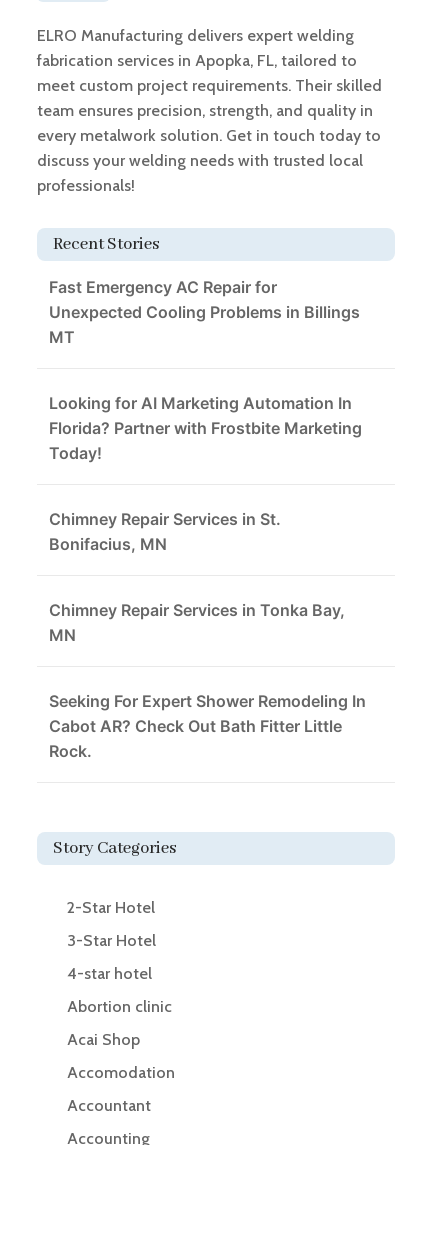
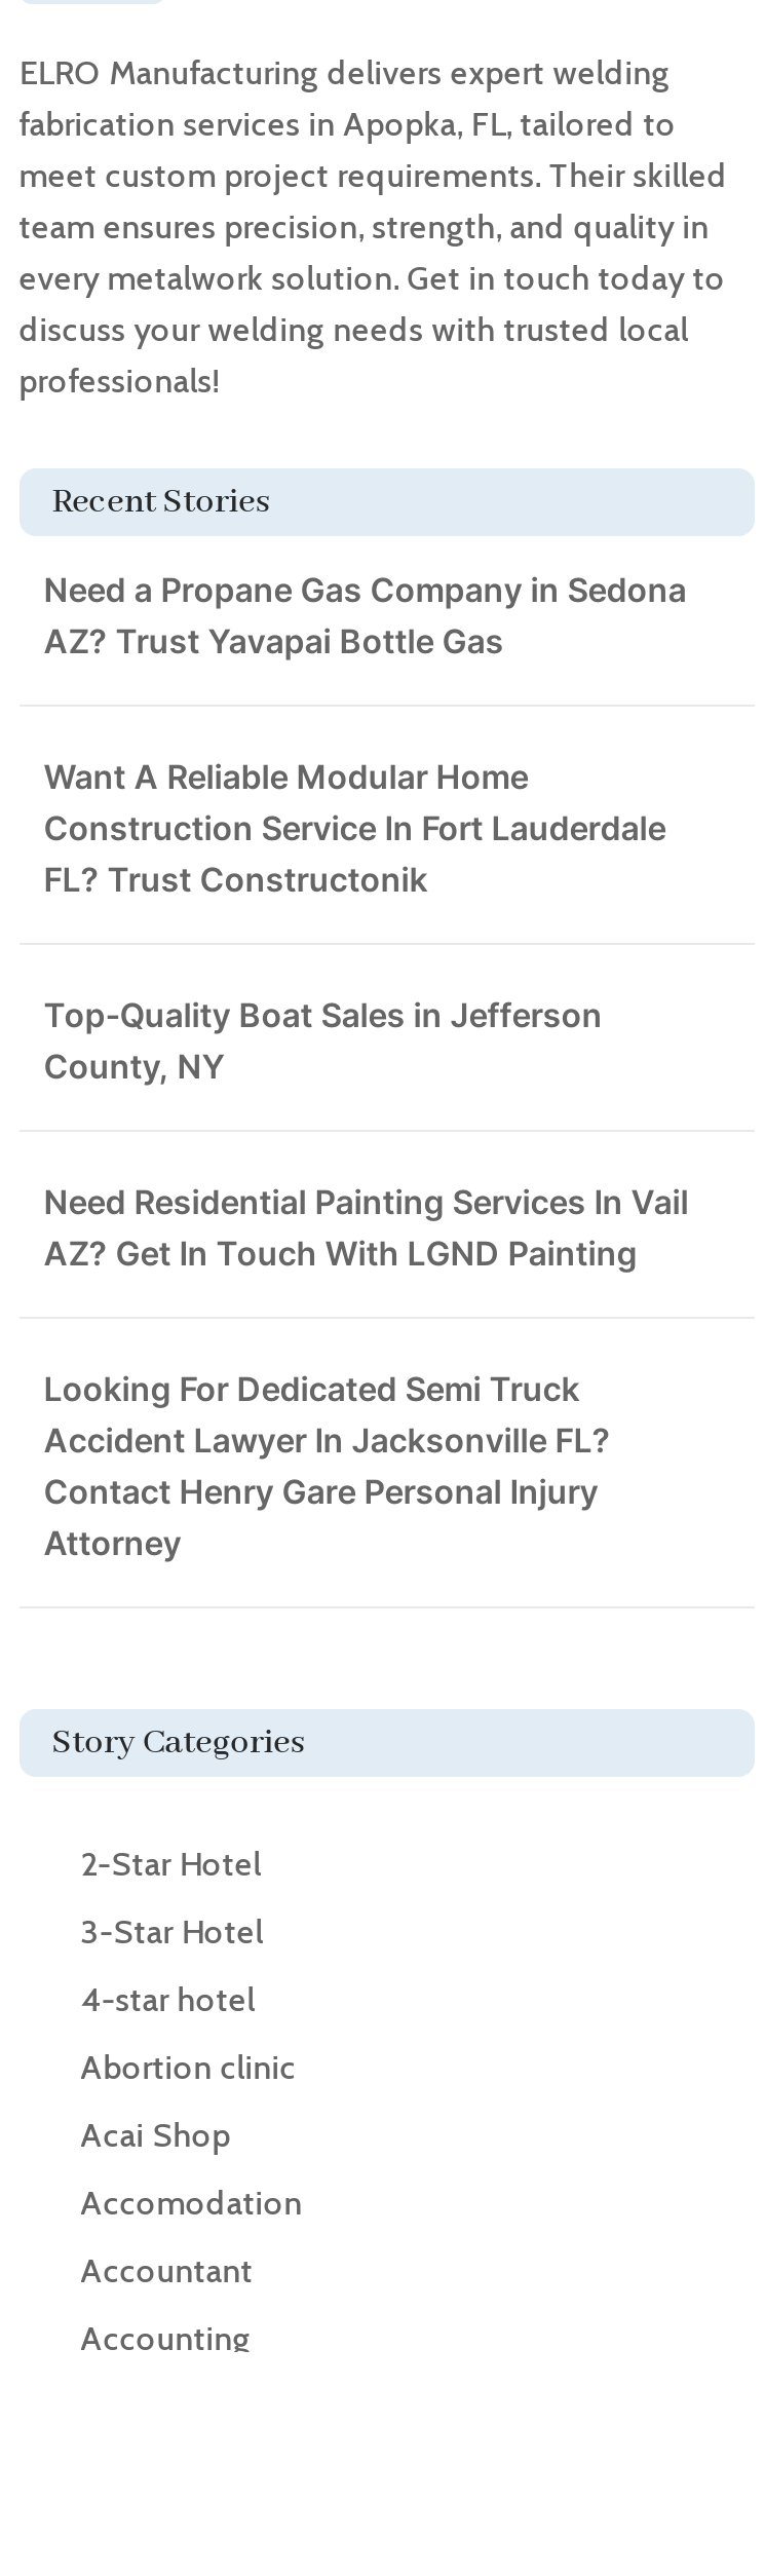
- Fast Emergency AC Repair for
- Unexpected Cooling Problems in Billings
- MT
+ Need a Propane Gas Company in Sedona
+ AZ? Trust Yavapai Bottle Gas

- Looking for AI Marketing Automation In
- Florida? Partner with Frostbite Marketing
- Today!
+ Want A Reliable Modular Home
+ Construction Service In Fort Lauderdale
+ FL? Trust Constructonik

- Chimney Repair Services in St.
- Bonifacius, MN
+ Top-Quality Boat Sales in Jefferson
+ County, NY

- Chimney Repair Services in Tonka Bay,
- MN
+ Need Residential Painting Services In Vail
+ AZ? Get In Touch With LGND Painting

- Seeking For Expert Shower Remodeling In
- Cabot AR? Check Out Bath Fitter Little
- Rock.
+ Looking For Dedicated Semi Truck
+ Accident Lawyer In Jacksonville FL?
+ Contact Henry Gare Personal Injury
+ Attorney
